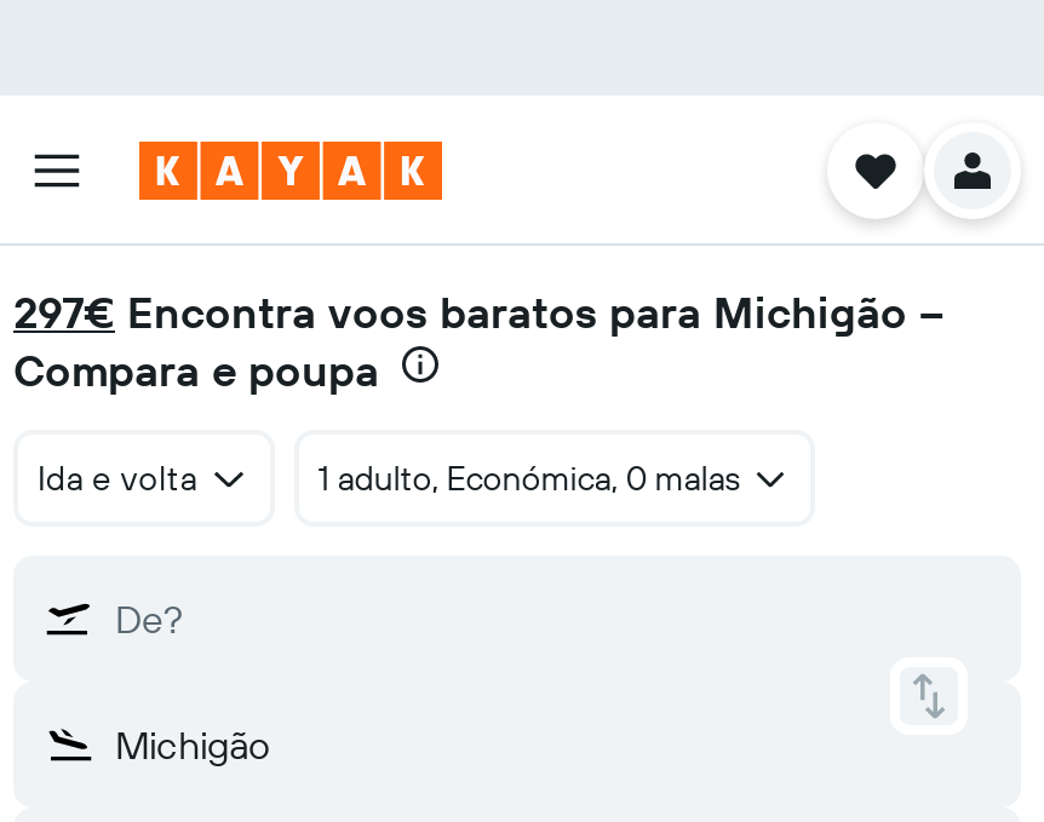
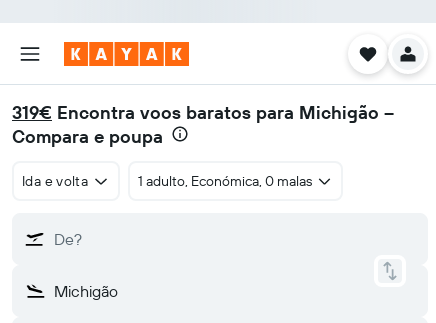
- 297€Encontra voos baratos para Michigão –
+ 319€Encontra voos baratos para Michigão –
